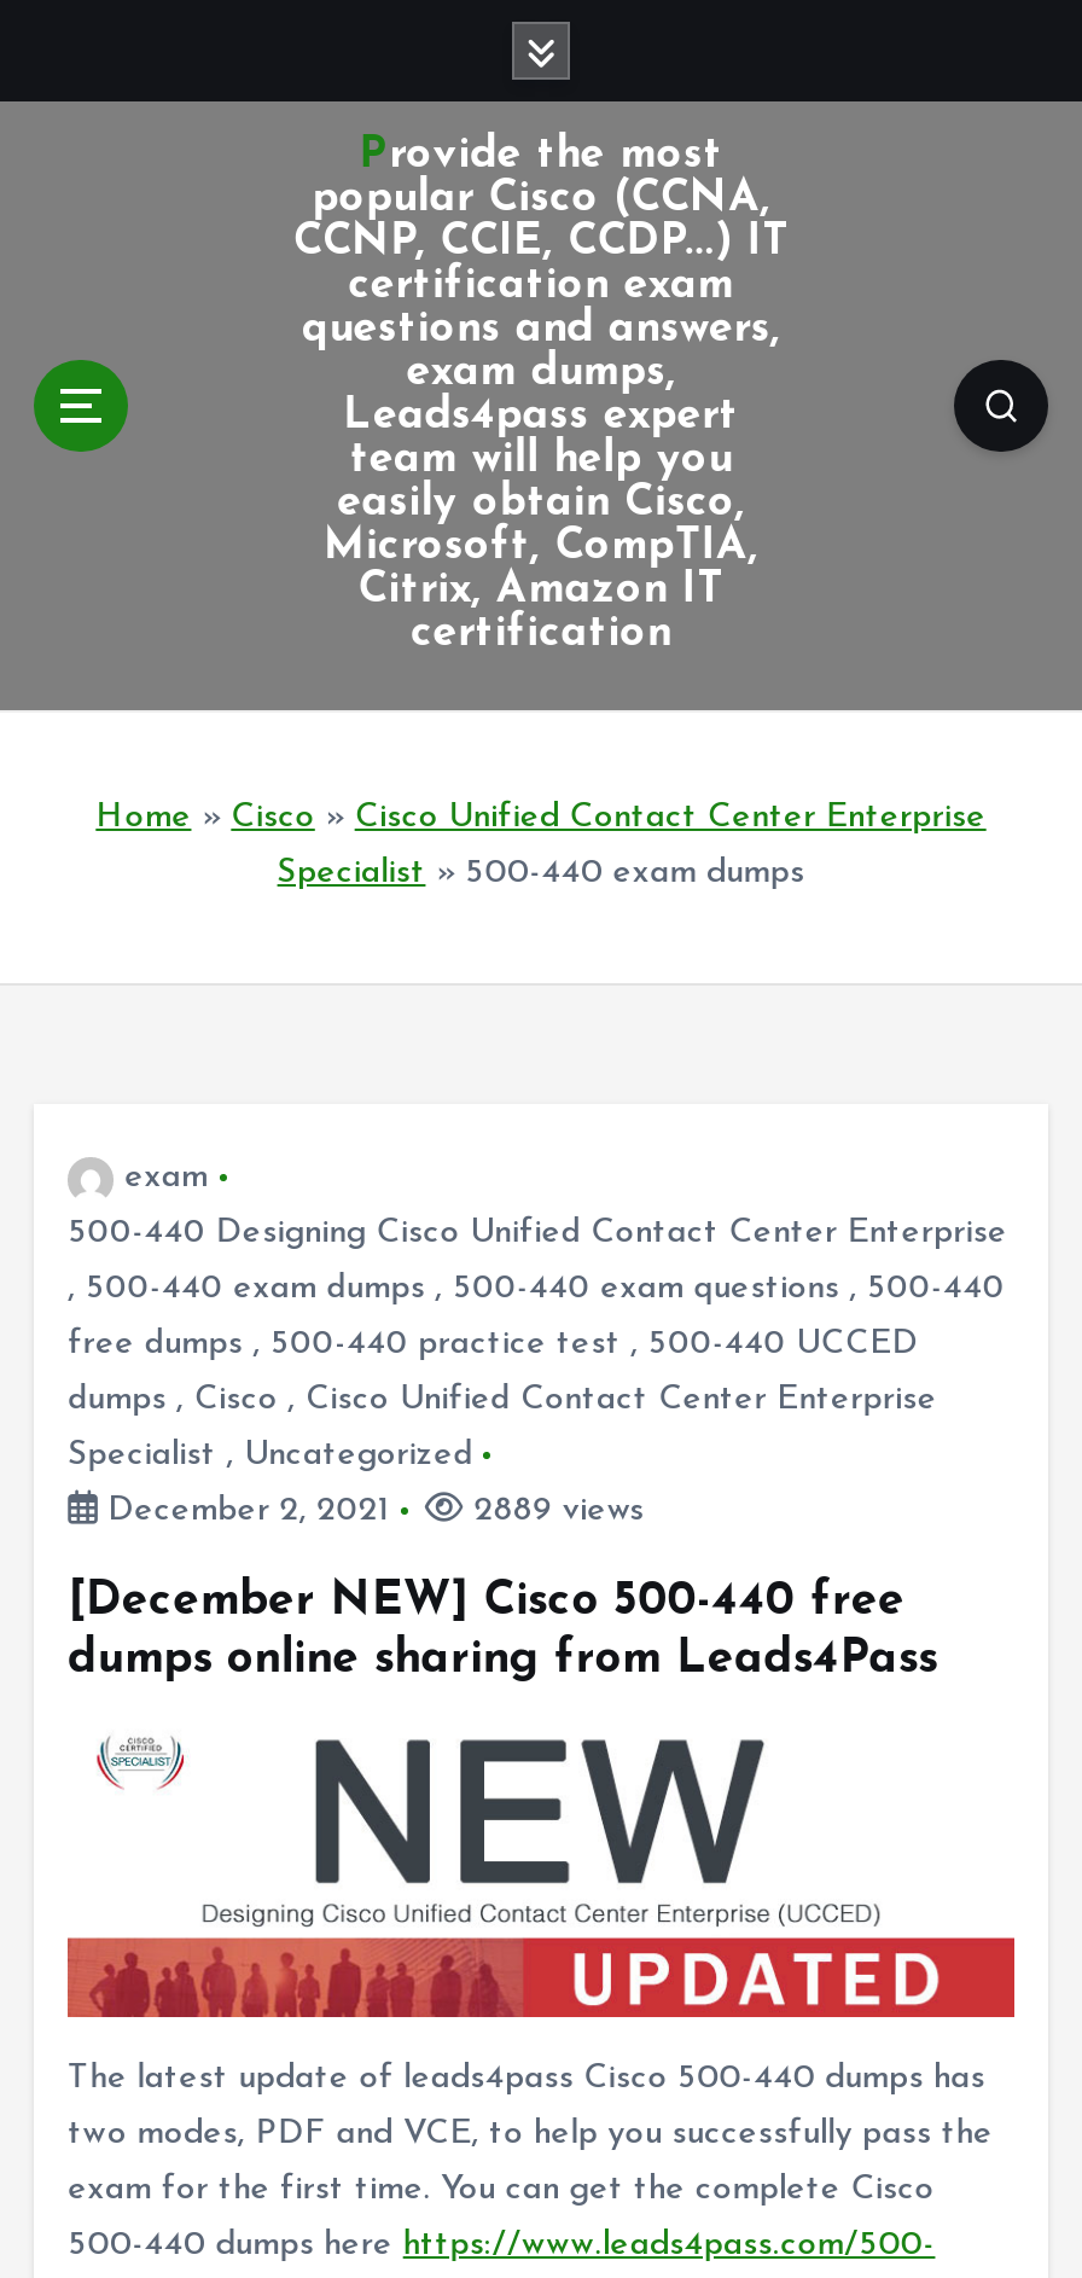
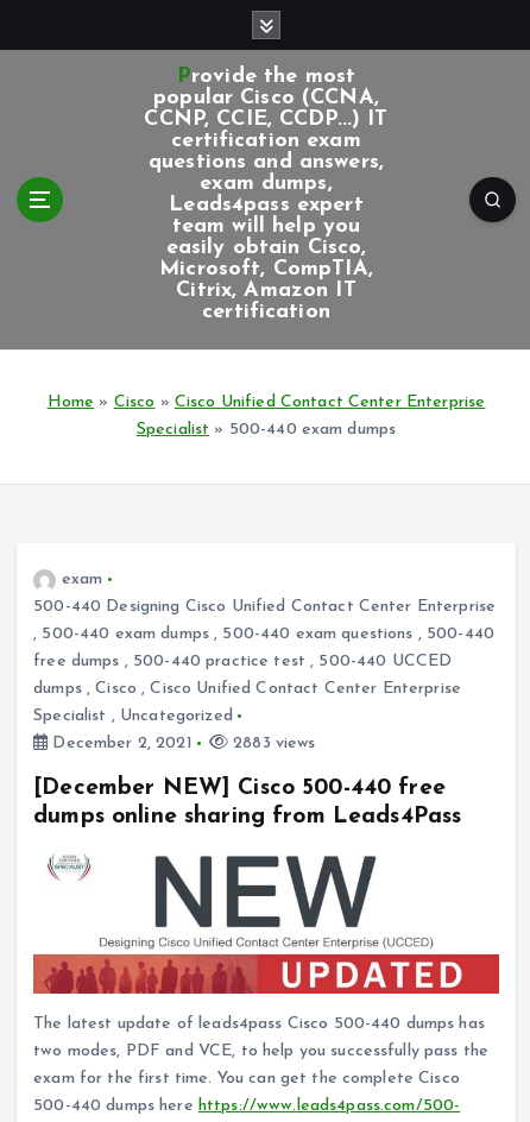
- 2889 views
+ 2883 views
